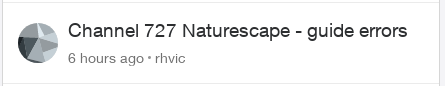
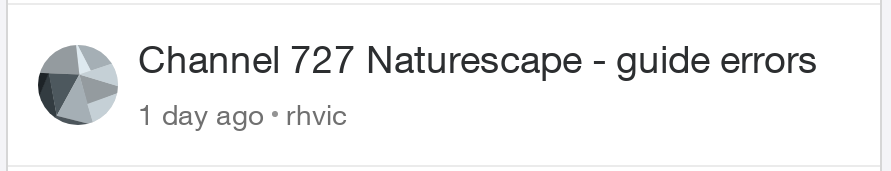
- 6 hours ago rhvic
+ 1 day ago rhvic
